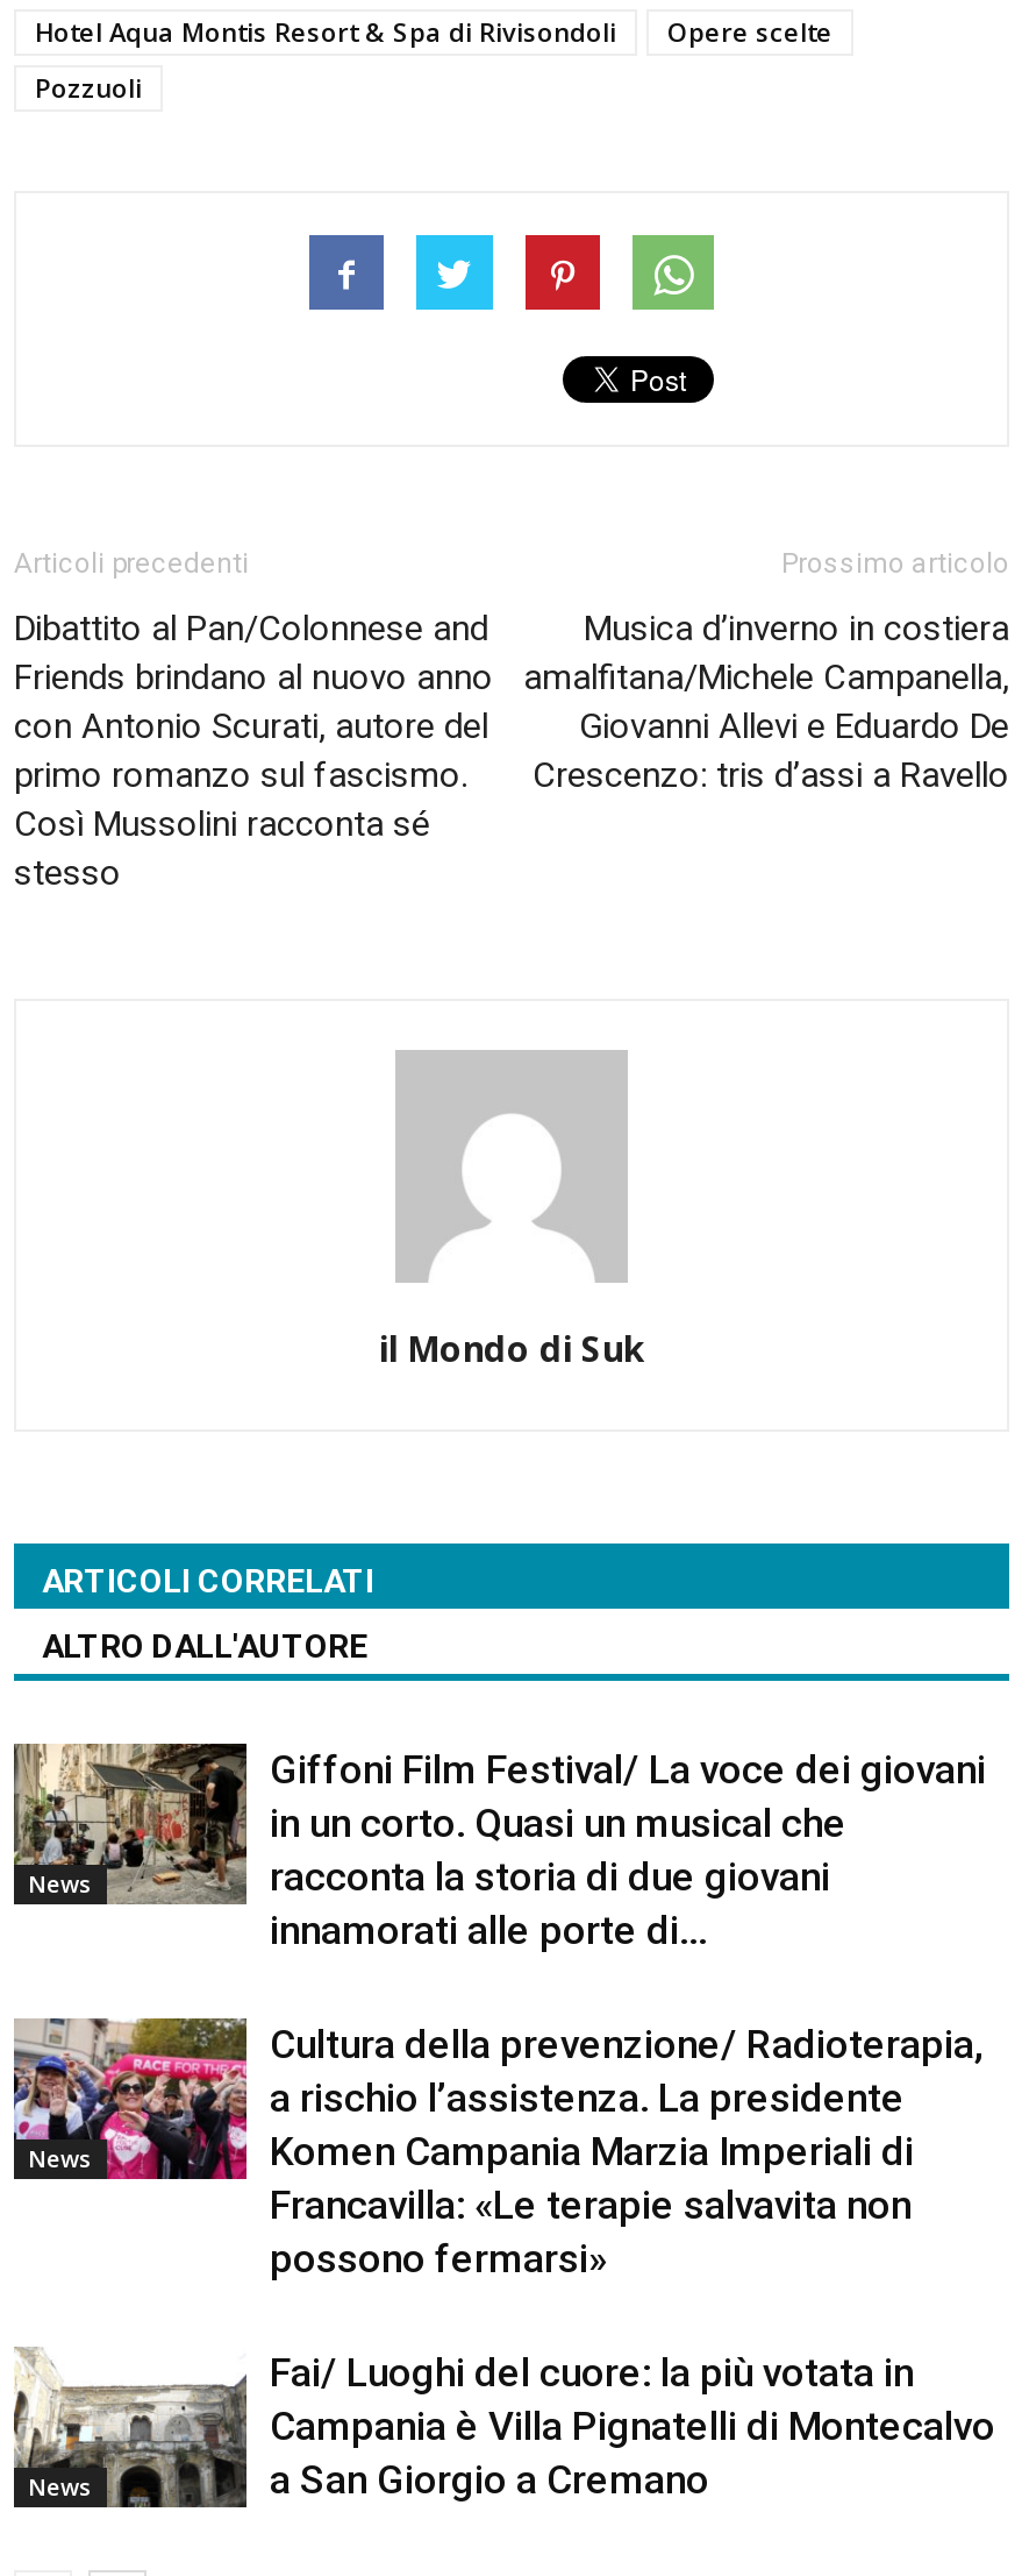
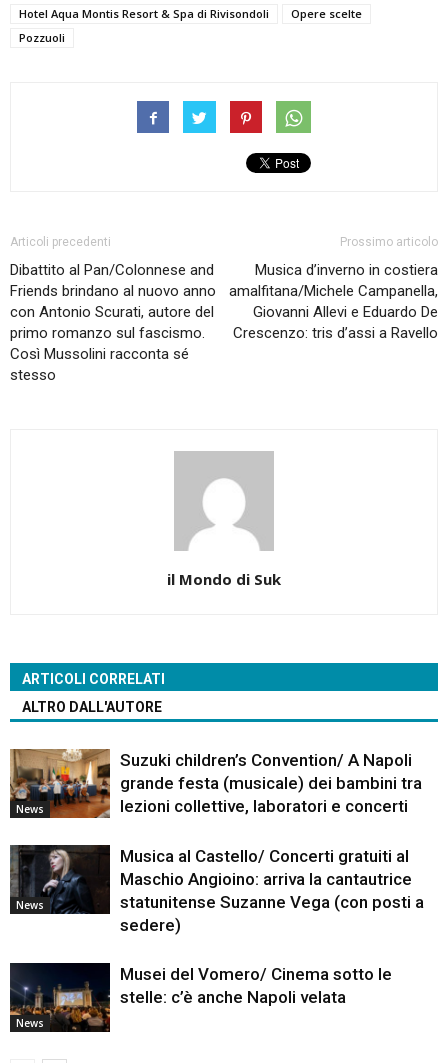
- [image]
- Giffoni Film Festival/ La voce dei giovani
- in un corto. Quasi un musical che
- racconta la storia di due giovani
- innamorati alle porte di...
+ [image]
+ Suzuki children’s Convention/ A Napoli
+ grande festa (musicale) dei bambini tra
+ lezioni collettive, laboratori e concerti

- [image]
- Cultura della prevenzione/ Radioterapia,
- a rischio l’assistenza. La presidente
- Komen Campania Marzia Imperiali di
- Francavilla: «Le terapie salvavita non
- possono fermarsi»
+ [image]
+ Musica al Castello/ Concerti gratuiti al
+ Maschio Angioino: arriva la cantautrice
+ statunitense Suzanne Vega (con posti a
+ sedere)

- [image]
- Fai/ Luoghi del cuore: la più votata in
- Campania è Villa Pignatelli di Montecalvo
- a San Giorgio a Cremano
+ [image]
+ Musei del Vomero/ Cinema sotto le
+ stelle: c’è anche Napoli velata
